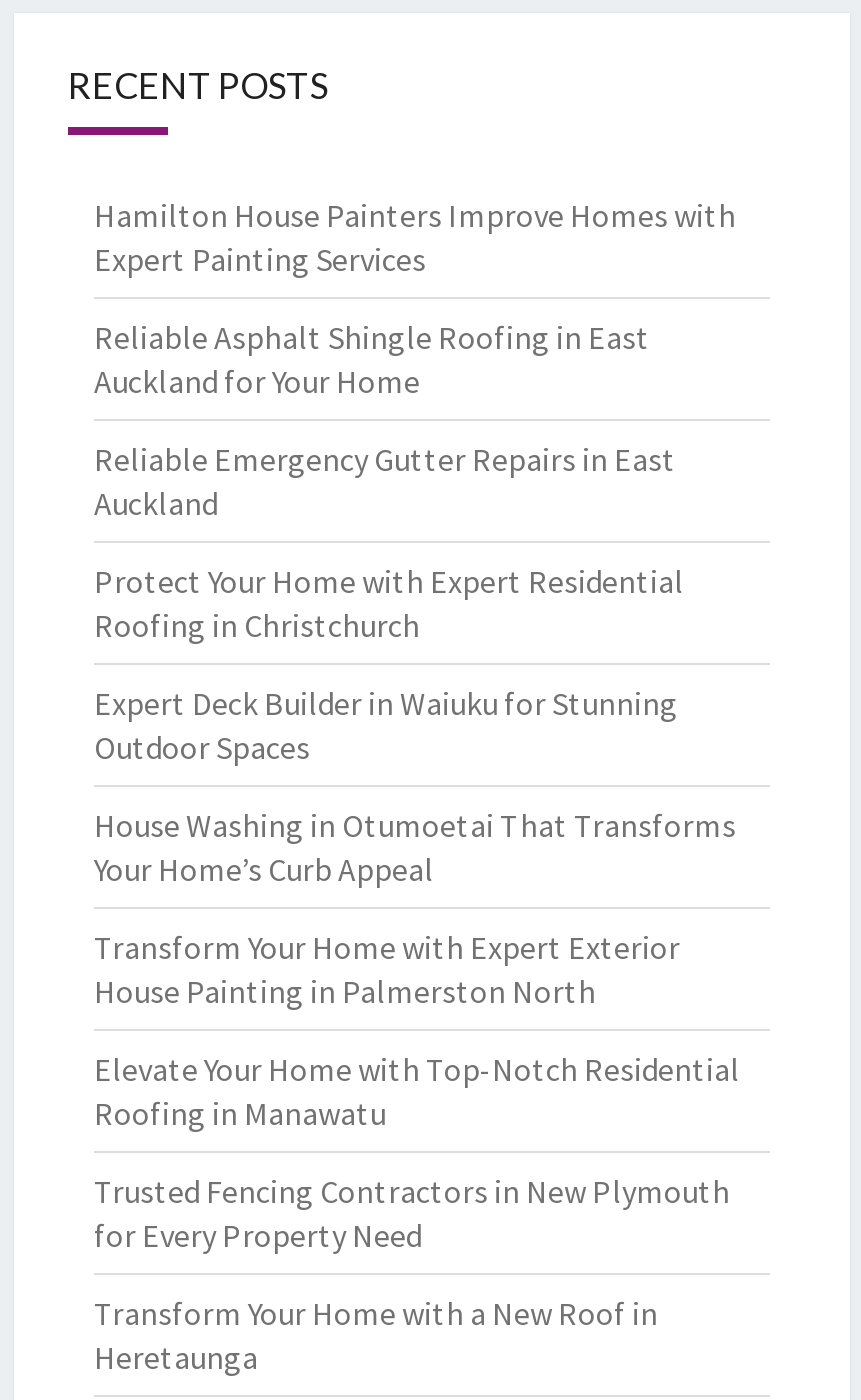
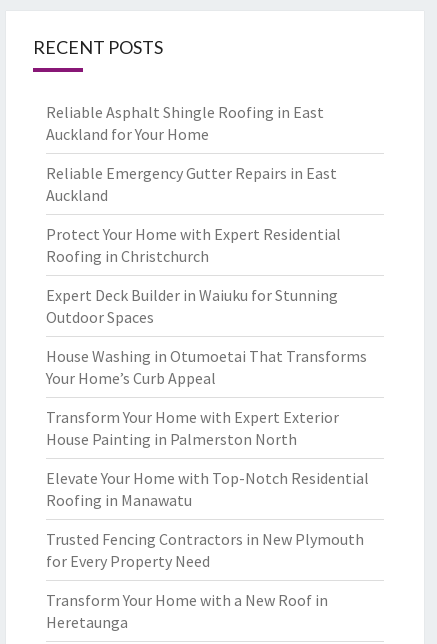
- Hamilton House Painters Improve Homes with
- Expert Painting Services
